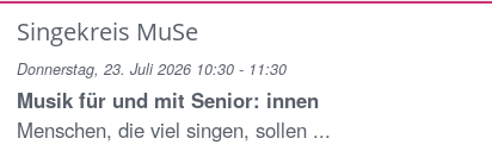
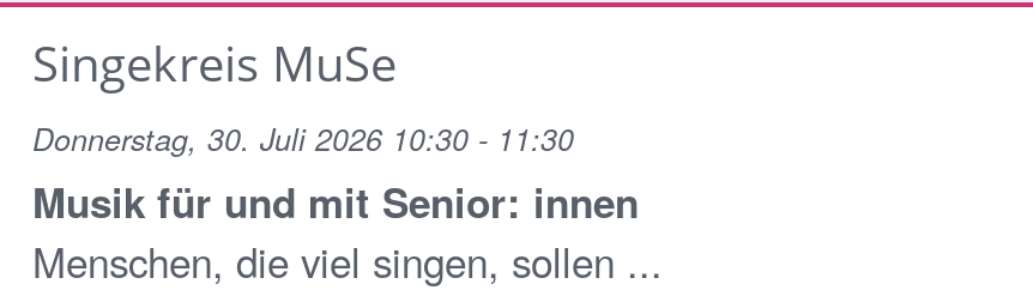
- Donnerstag, 23. Juli 2026 10:30 - 11:30
+ Donnerstag, 30. Juli 2026 10:30 - 11:30
